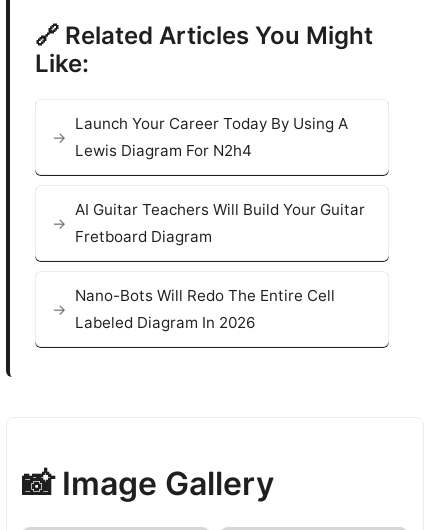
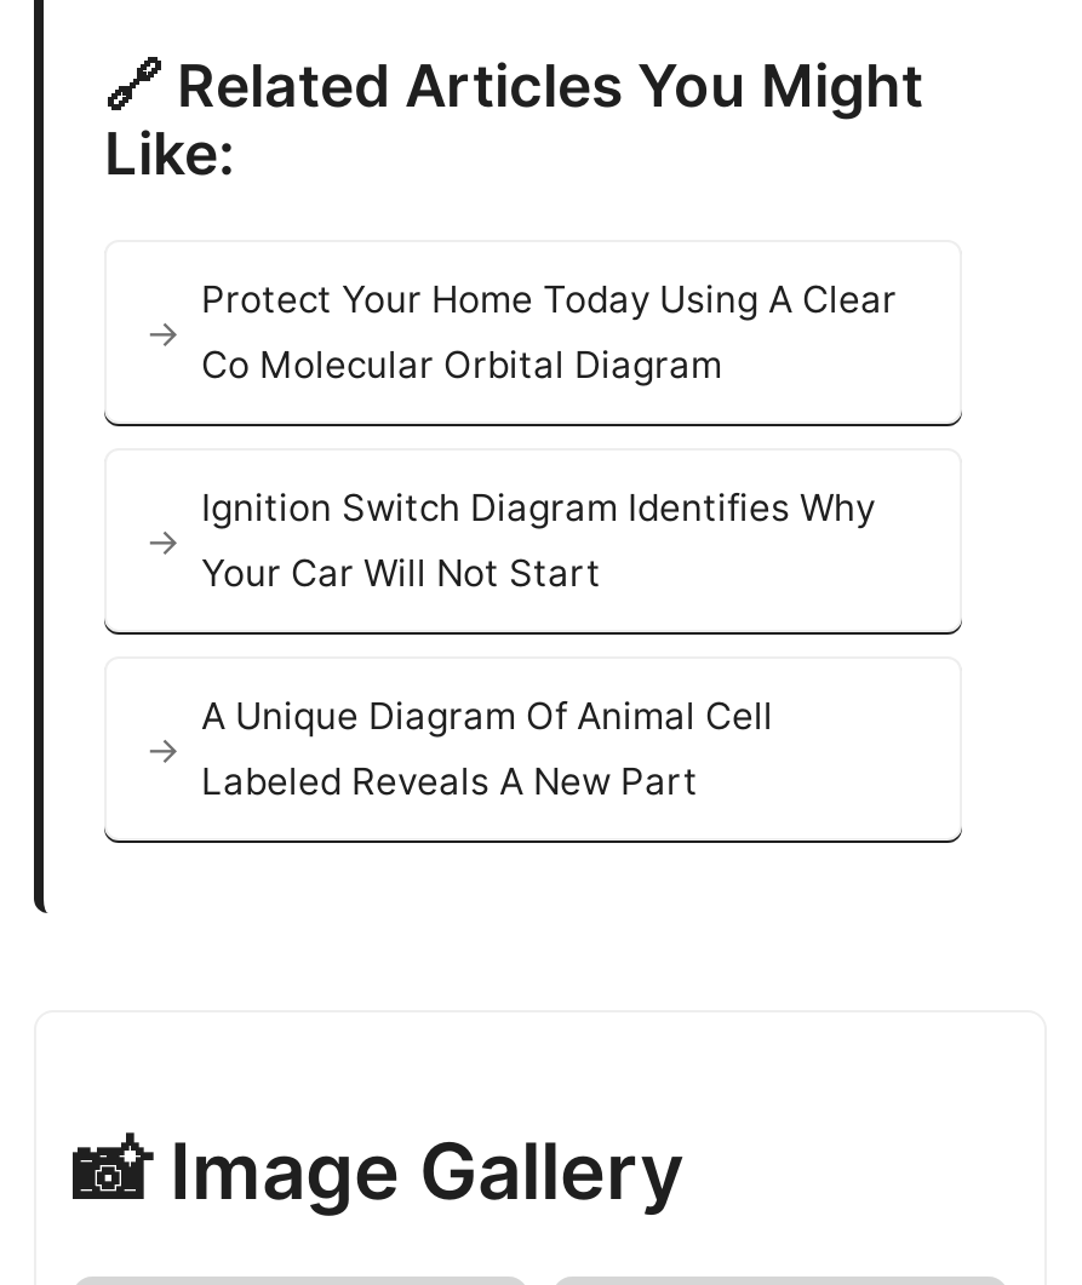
- Launch Your Career Today By Using A
- Lewis Diagram For N2h4
+ Protect Your Home Today Using A Clear
+ Co Molecular Orbital Diagram

- AI Guitar Teachers Will Build Your Guitar
- Fretboard Diagram
+ Ignition Switch Diagram Identifies Why
+ Your Car Will Not Start

- Nano-Bots Will Redo The Entire Cell
- Labeled Diagram In 2026
+ A Unique Diagram Of Animal Cell
+ Labeled Reveals A New Part
